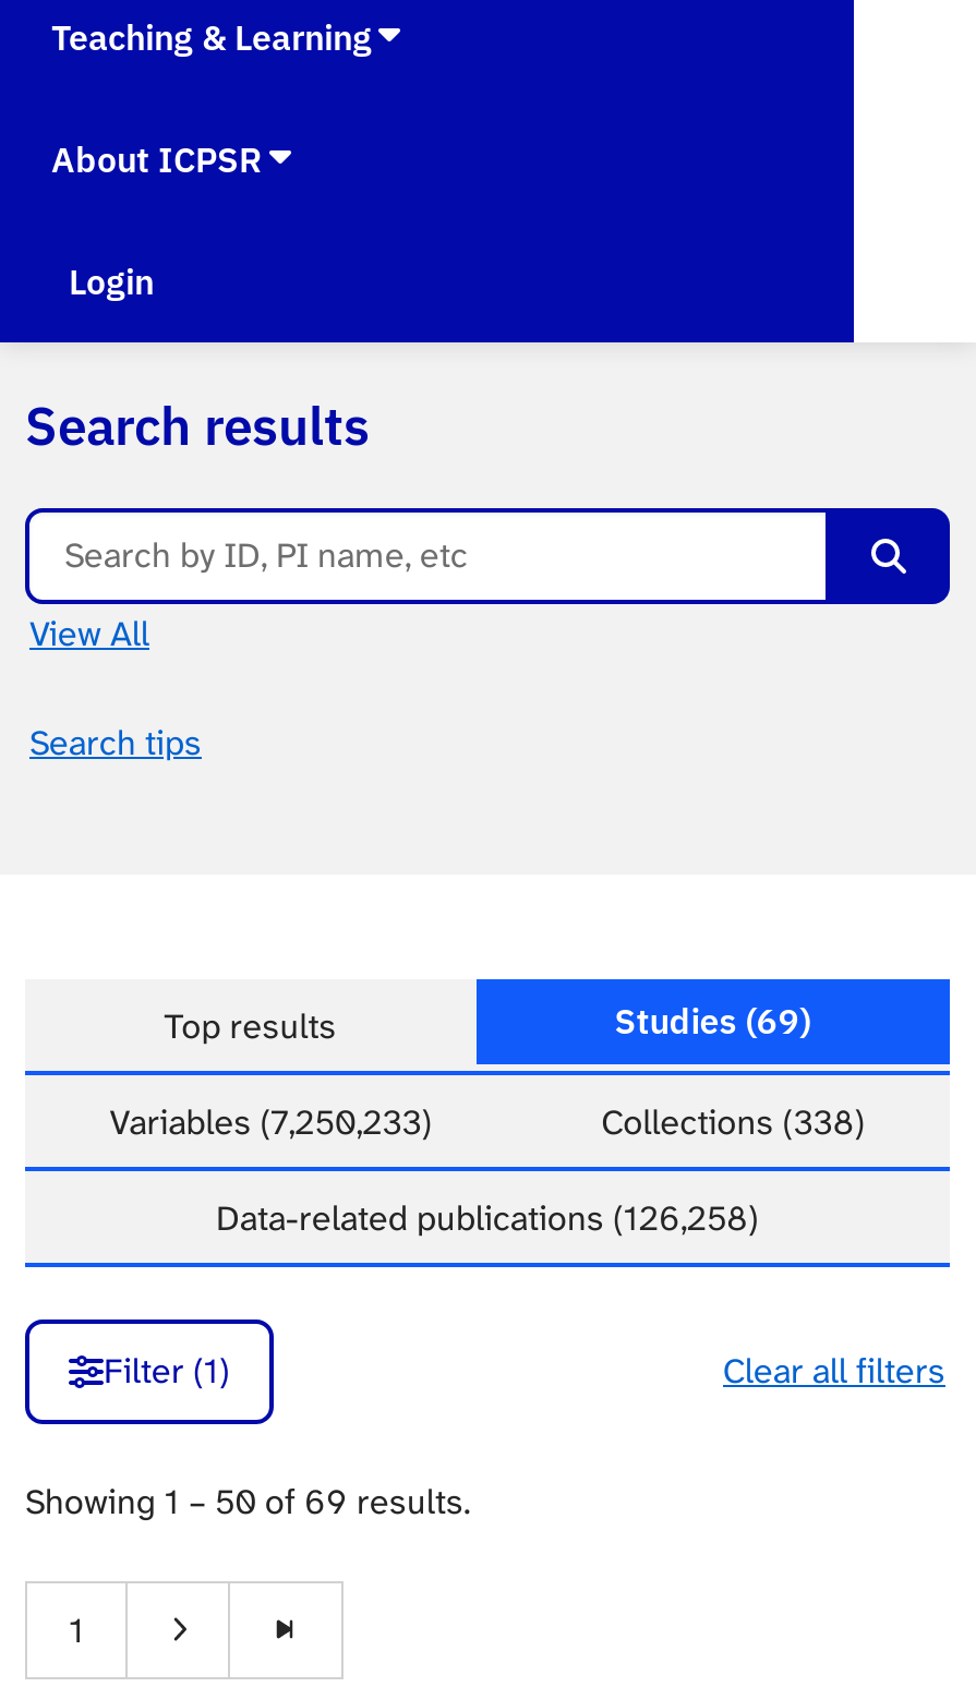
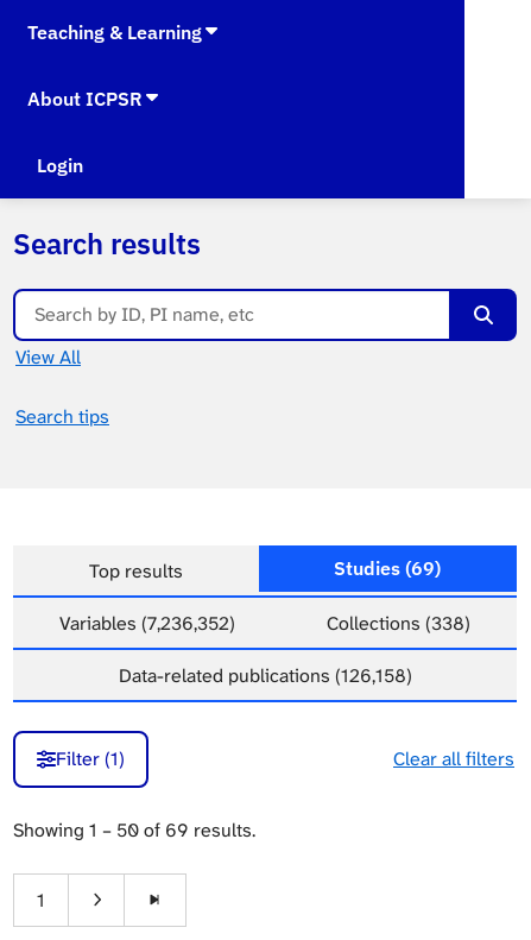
- Variables (7,250,233)
+ Variables (7,236,352)

- Data-related publications (126,258)
+ Data-related publications (126,158)
